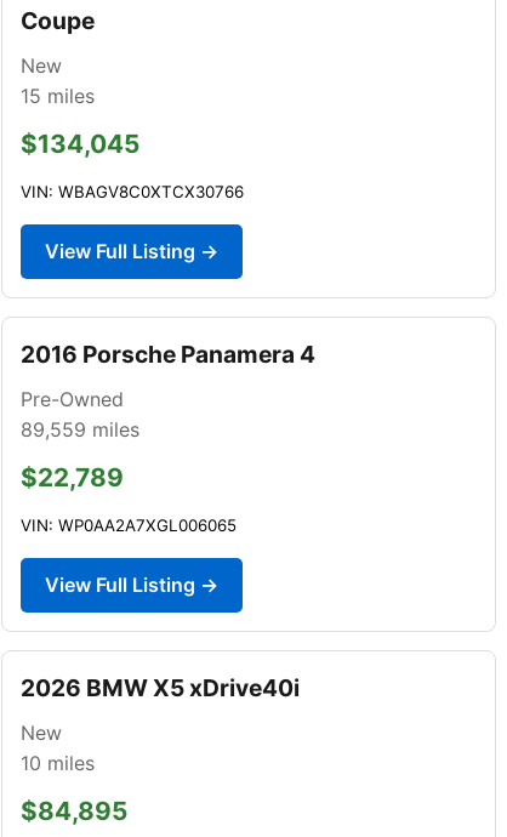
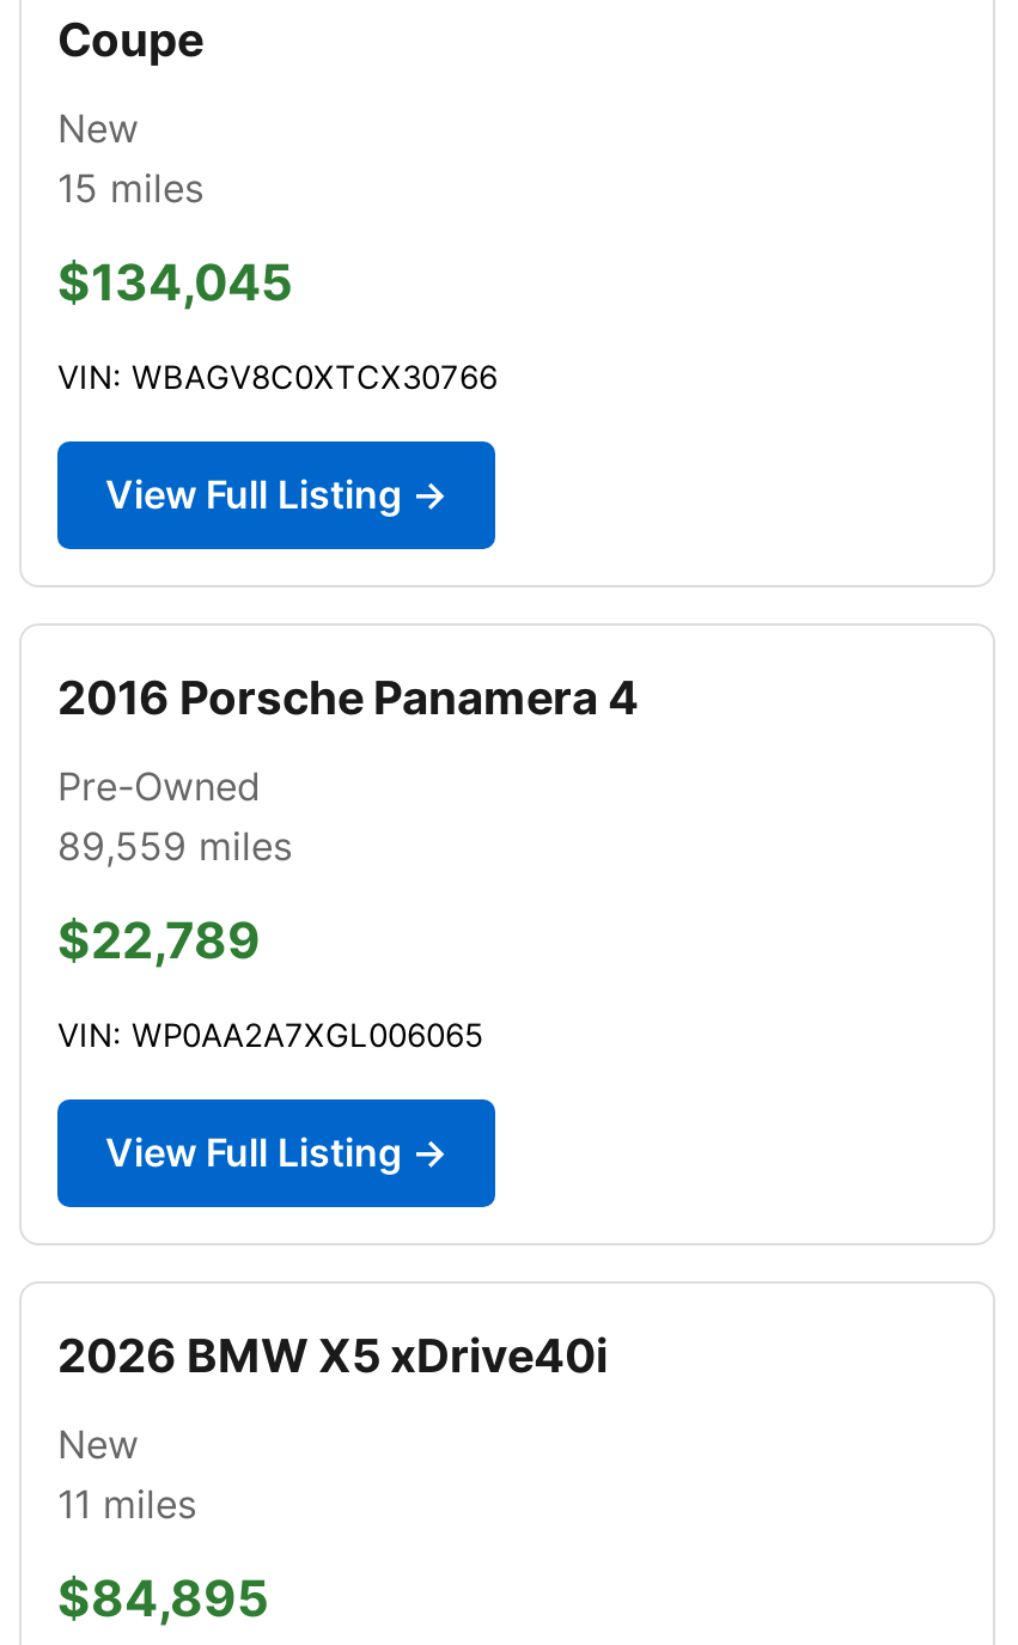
- 10 miles
+ 11 miles
